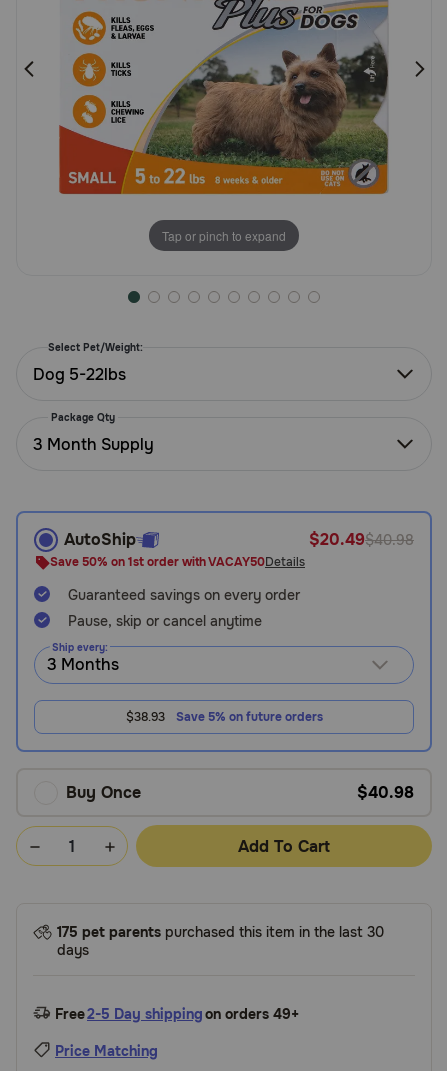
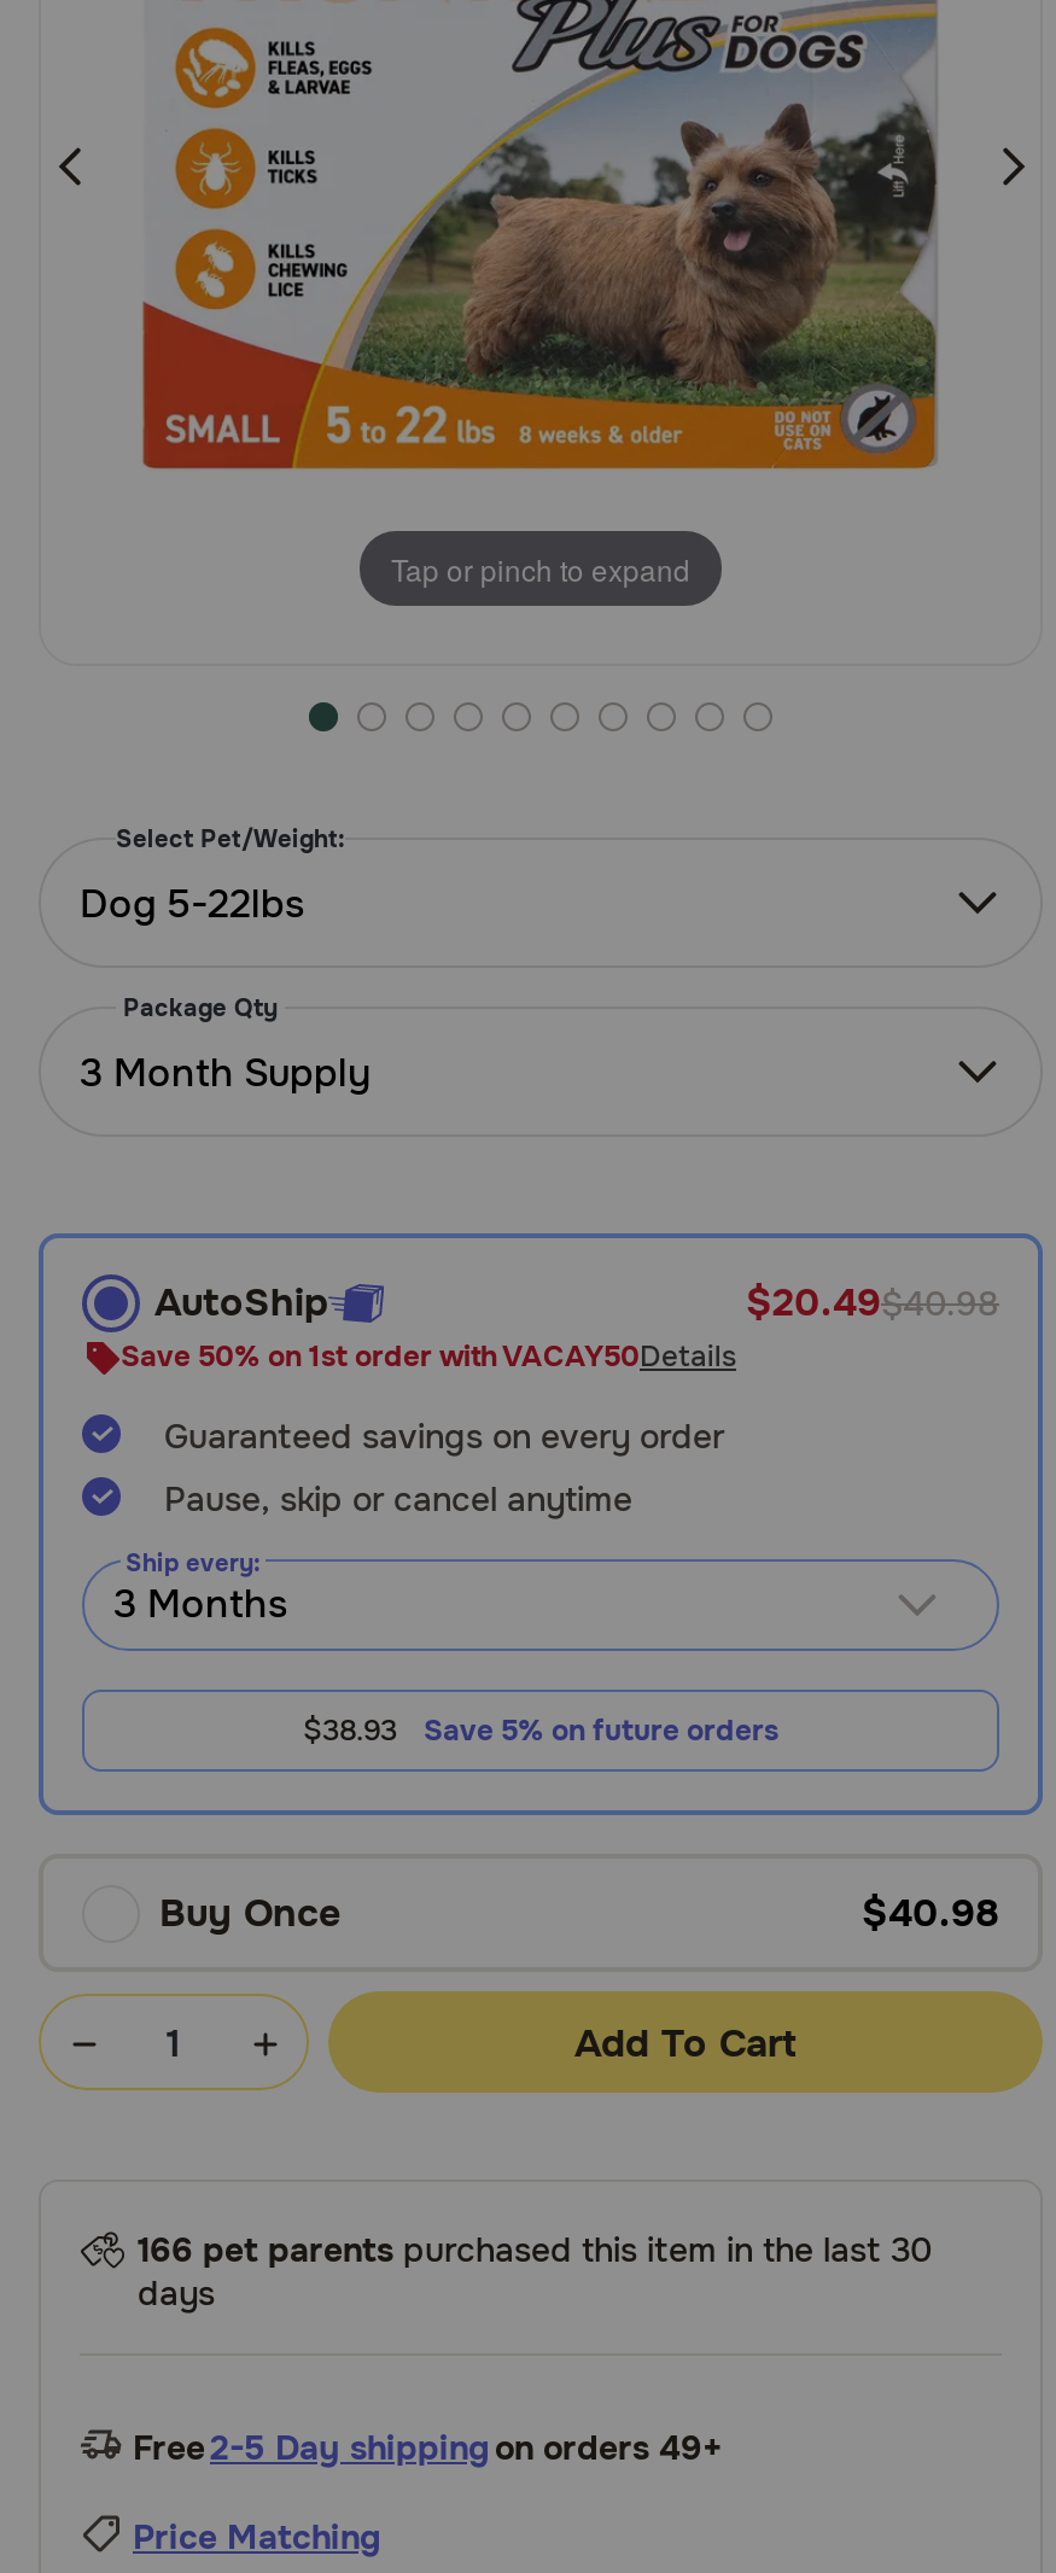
- 175 pet parents purchased this item in the last 30
+ 166 pet parents purchased this item in the last 30
